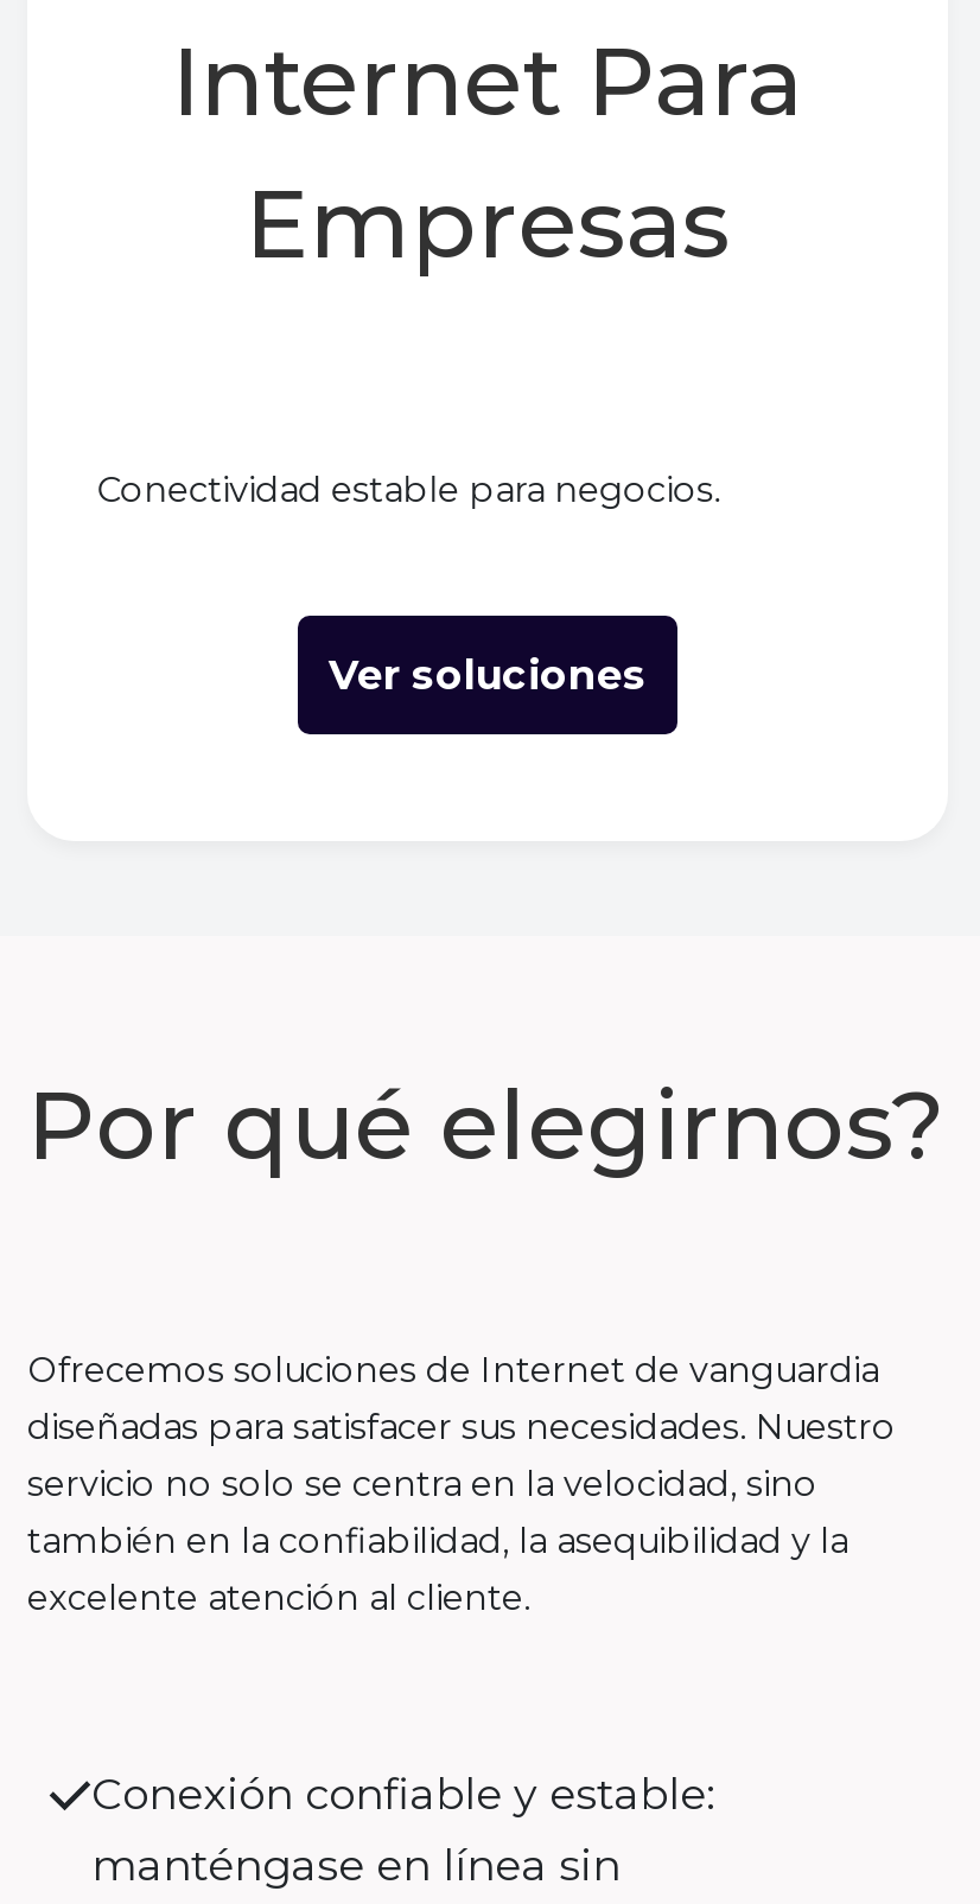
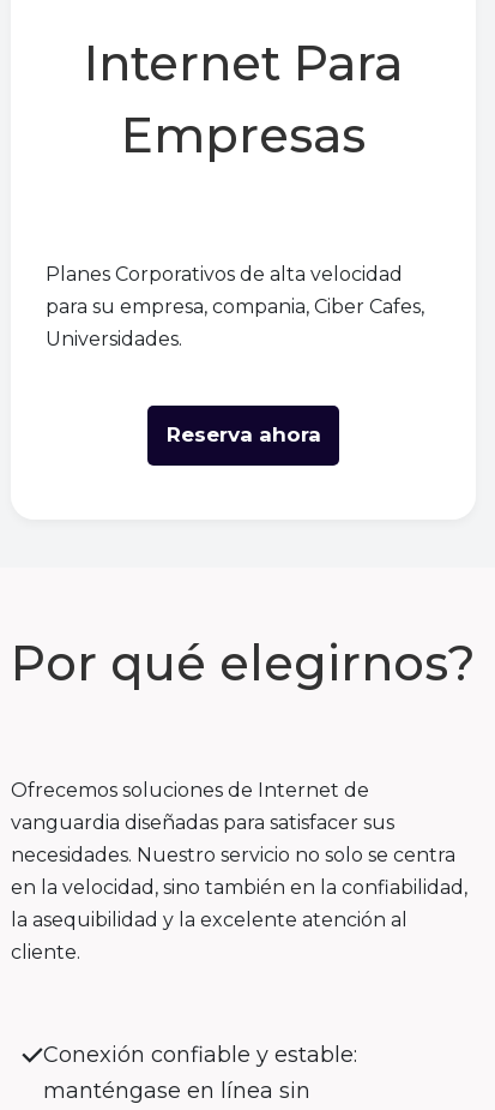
- Conectividad estable para negocios.
+ Planes Corporativos de alta velocidad
+ para su empresa, compania, Ciber Cafes,
+ Universidades.

- Ver soluciones
+ Reserva ahora
